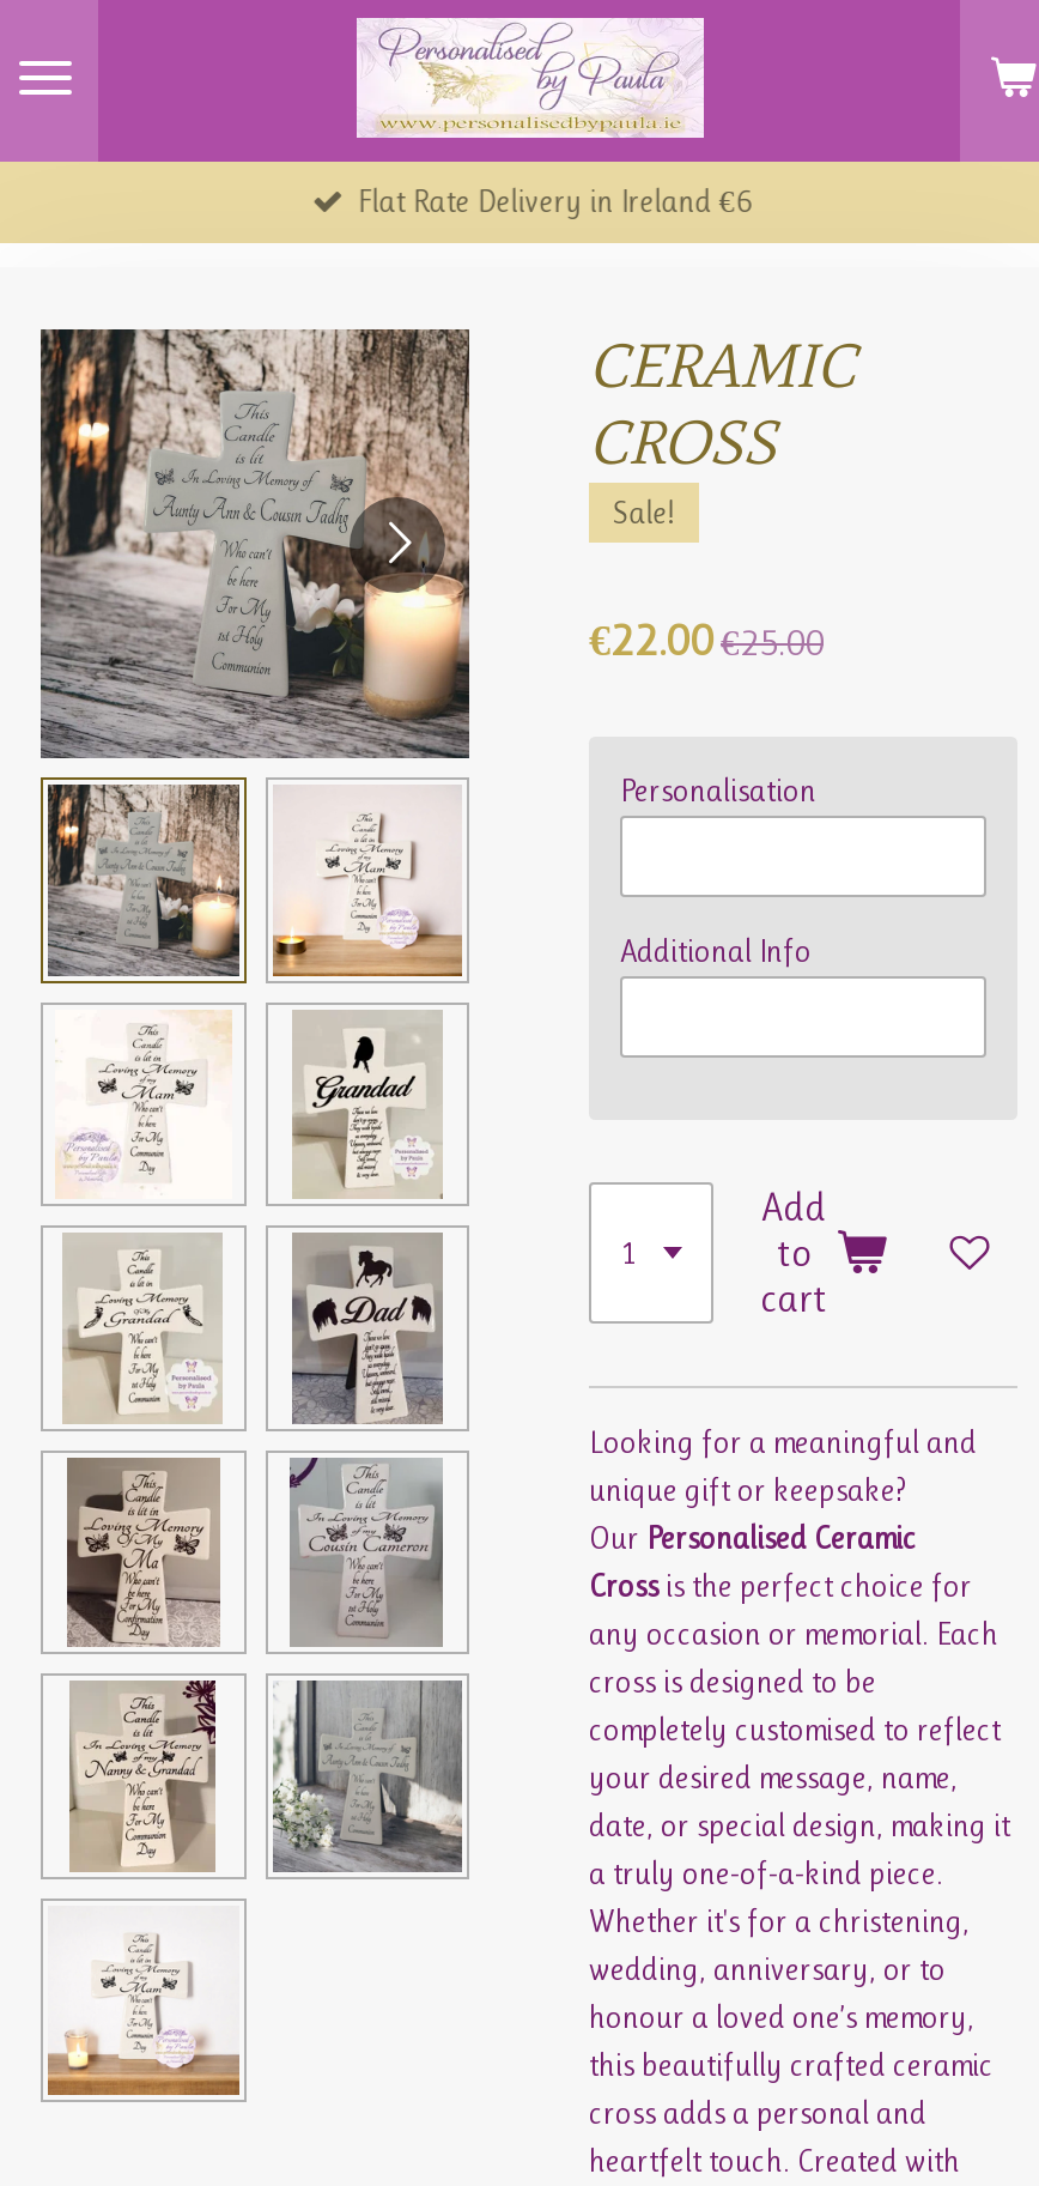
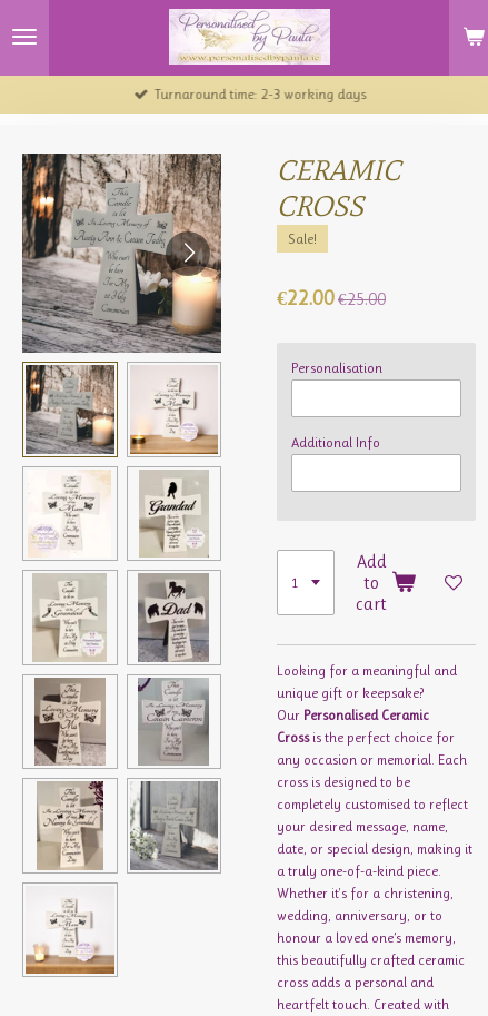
- Flat Rate Delivery in Ireland €6
+ Turnaround time: 2-3 working days
